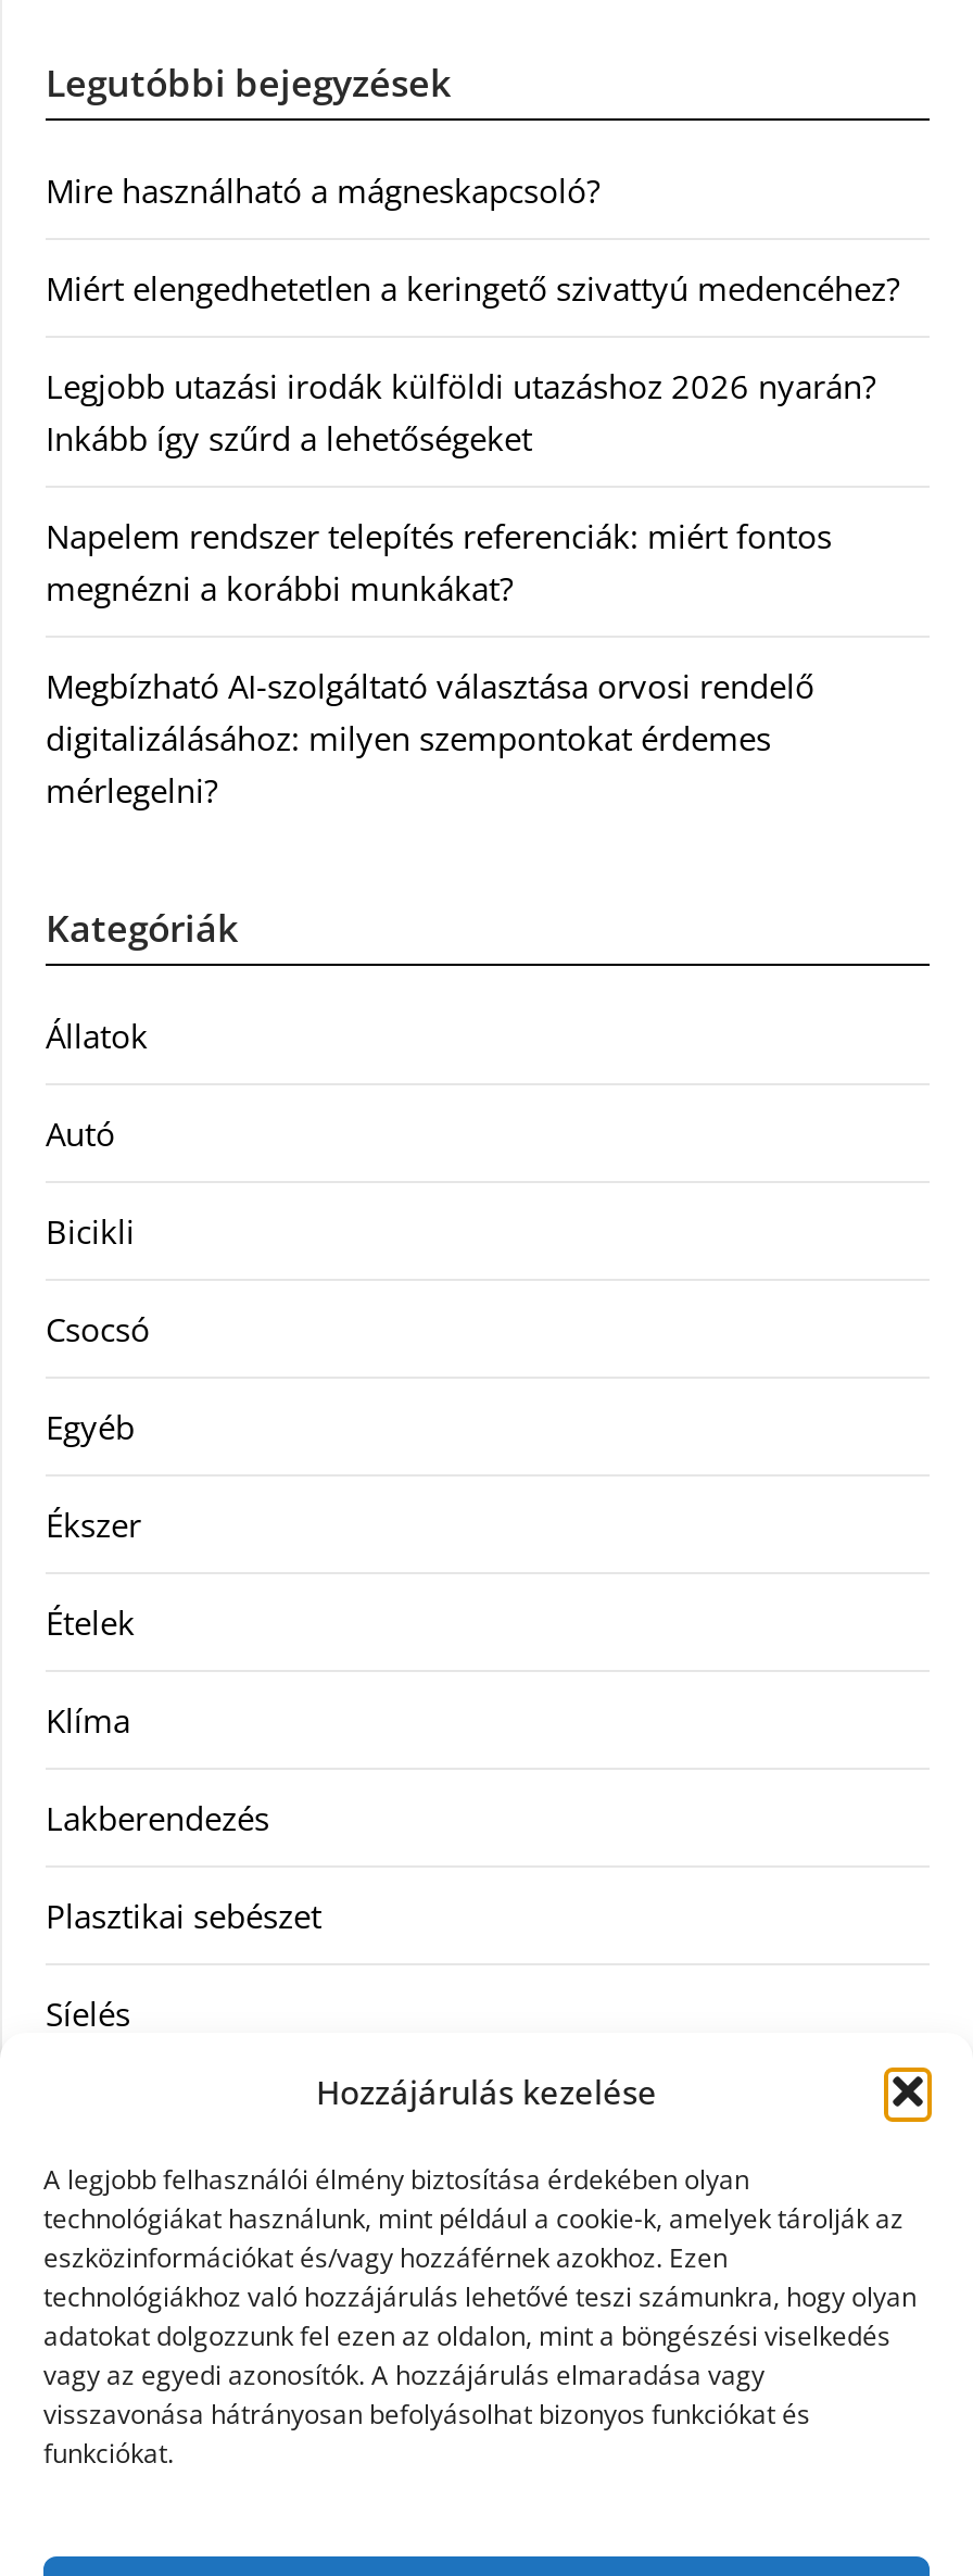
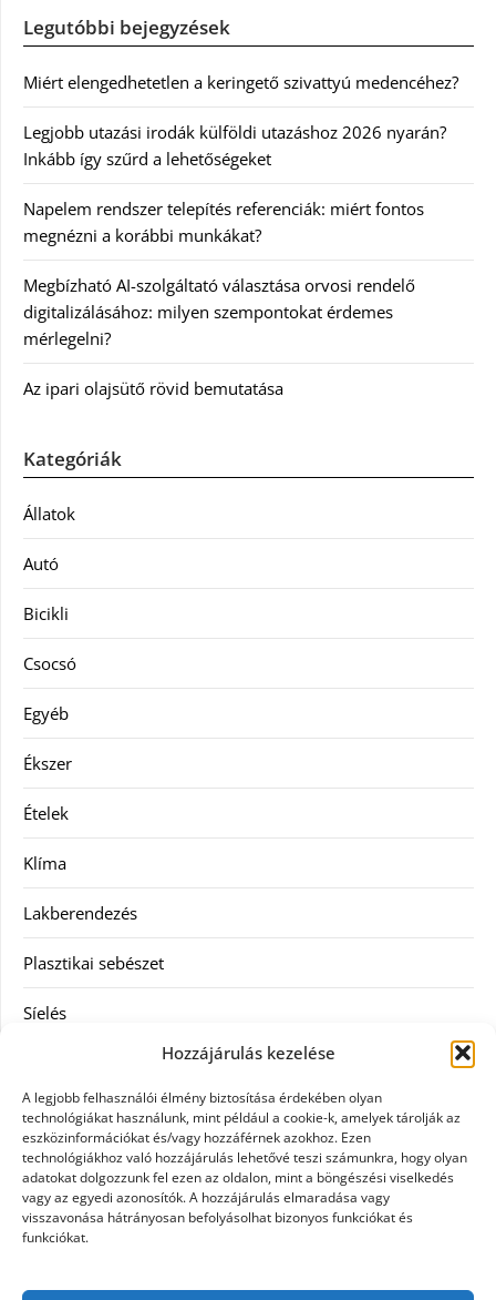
- Mire használható a mágneskapcsoló?

moved up: Miért elengedhetetlen a keringető szivattyú medencéhez? | Legjobb utazási irodák külföldi utazáshoz 2026 nyarán? | Inkább így szűrd a lehetőségeket | Napelem rendszer telepítés referenciák: miért fontos | megnézni a korábbi munkákat? | Megbízható AI-szolgáltató választása orvosi rendelő | digitalizálásához: milyen szempontokat érdemes | mérlegelni?

+ Az ipari olajsütő rövid bemutatása
